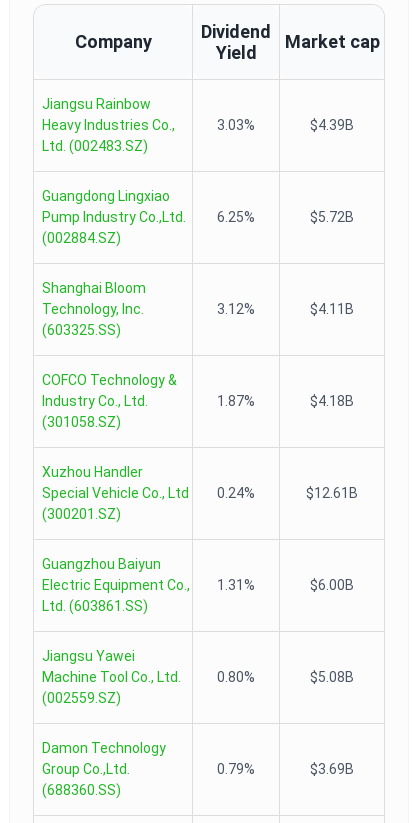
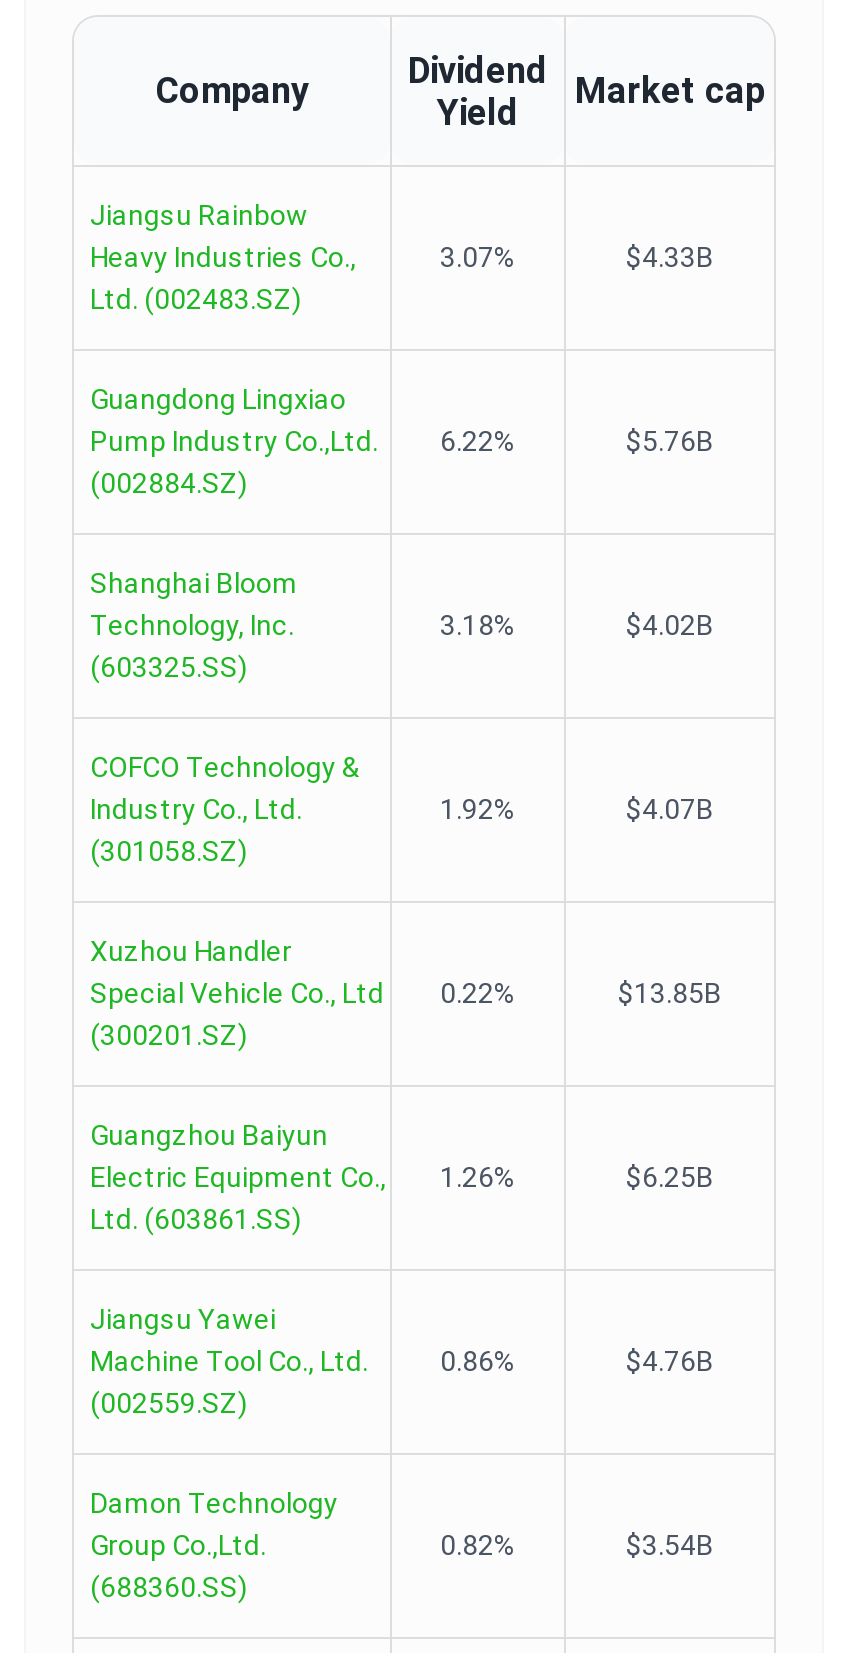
- 3.03%
- $4.39B
+ 3.07%
+ $4.33B

- 6.25%
- $5.72B
+ 6.22%
+ $5.76B

- 3.12%
- $4.11B
+ 3.18%
+ $4.02B

- 1.87%
- $4.18B
+ 1.92%
+ $4.07B

- 0.24%
- $12.61B
+ 0.22%
+ $13.85B

- 1.31%
- $6.00B
+ 1.26%
+ $6.25B

- 0.80%
- $5.08B
+ 0.86%
+ $4.76B

- 0.79%
- $3.69B
+ 0.82%
+ $3.54B
